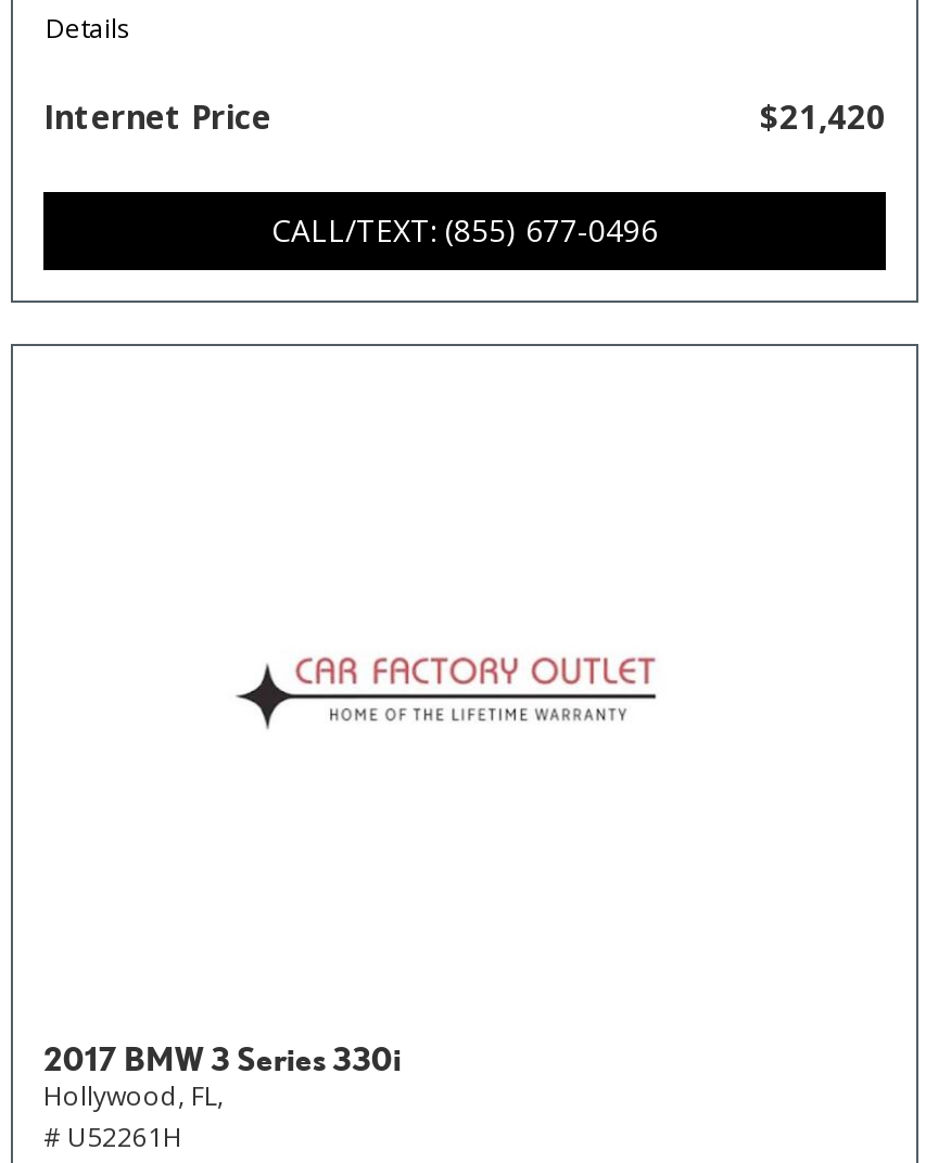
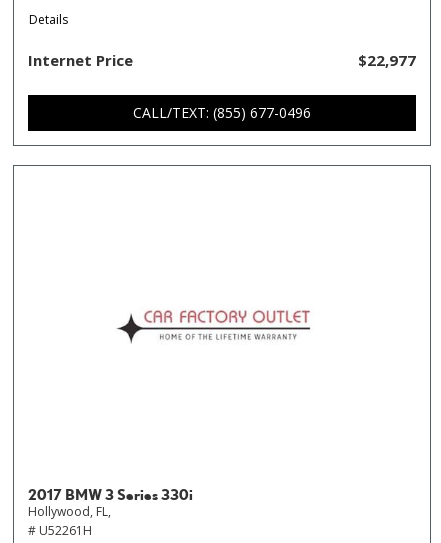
- $21,420
+ $22,977
